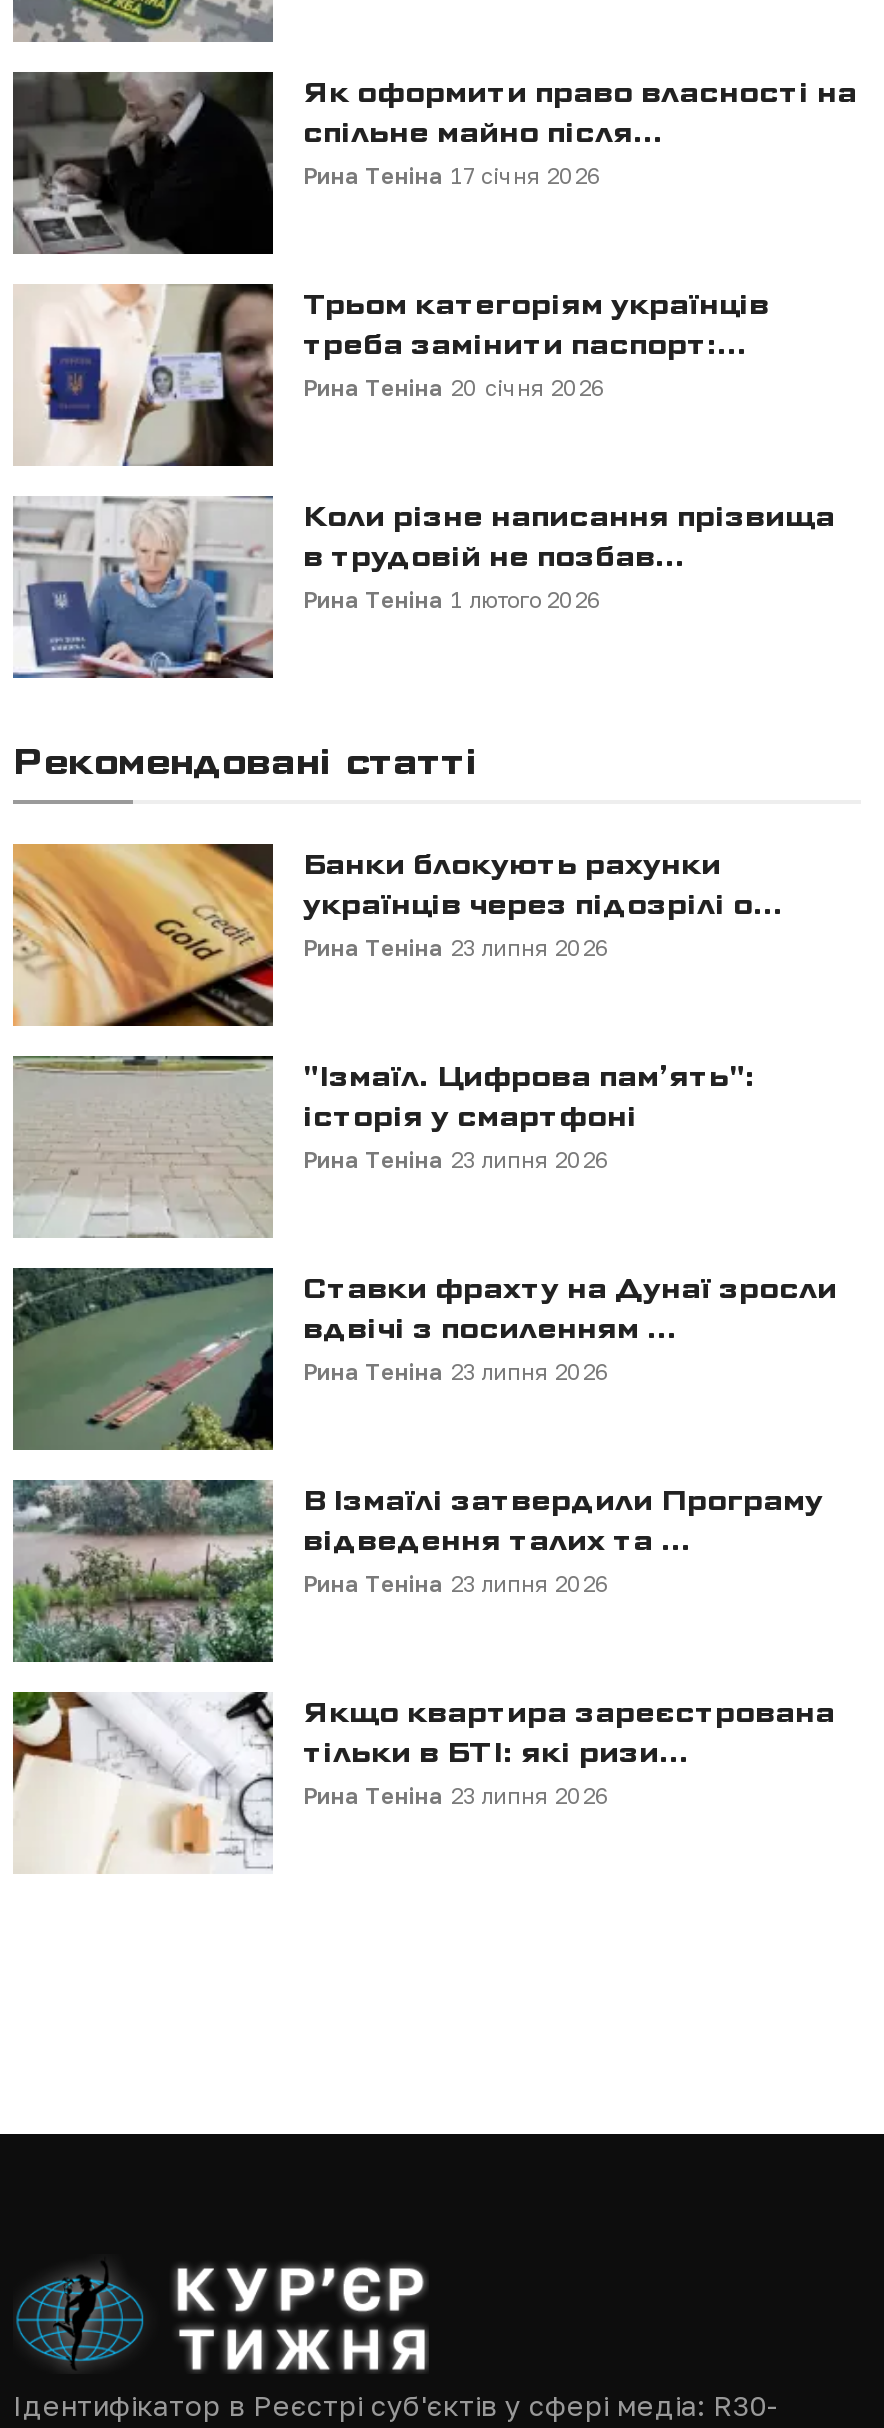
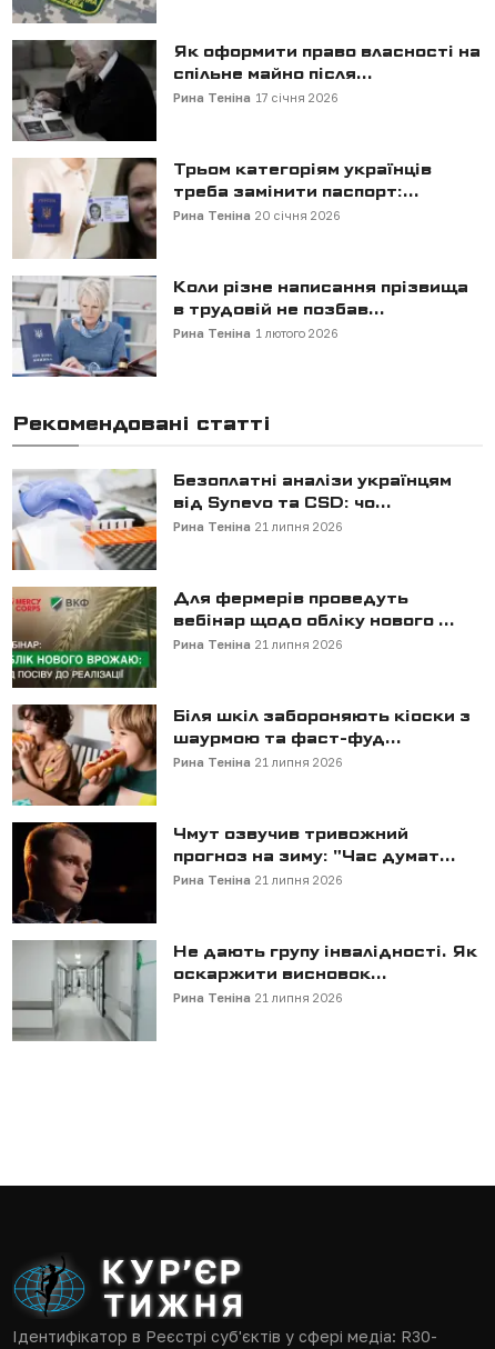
- [image]
- Банки блокують рахунки
- українців через підозрілі о...
- Рина Теніна 23 липня 2026
+ [image]
+ Безоплатні аналізи українцям
+ від Synevo та CSD: чо...
+ Рина Теніна 21 липня 2026

- [image]
- "Ізмаїл. Цифрова пам’ять":
- історія у смартфоні
- Рина Теніна 23 липня 2026
+ [image]
+ Для фермерів проведуть
+ вебінар щодо обліку нового ...
+ Рина Теніна 21 липня 2026

- [image]
- Ставки фрахту на Дунаї зросли
- вдвічі з посиленням ...
- Рина Теніна 23 липня 2026
+ [image]
+ Біля шкіл забороняють кіоски з
+ шаурмою та фаст-фуд...
+ Рина Теніна 21 липня 2026

- [image]
- В Ізмаїлі затвердили Програму
- відведення талих та ...
- Рина Теніна 23 липня 2026
+ [image]
+ Чмут озвучив тривожний
+ прогноз на зиму: "Час думат...
+ Рина Теніна 21 липня 2026

- [image]
- Якщо квартира зареєстрована
- тільки в БТІ: які ризи...
- Рина Теніна 23 липня 2026
+ [image]
+ Не дають групу інвалідності. Як
+ оскаржити висновок...
+ Рина Теніна 21 липня 2026
